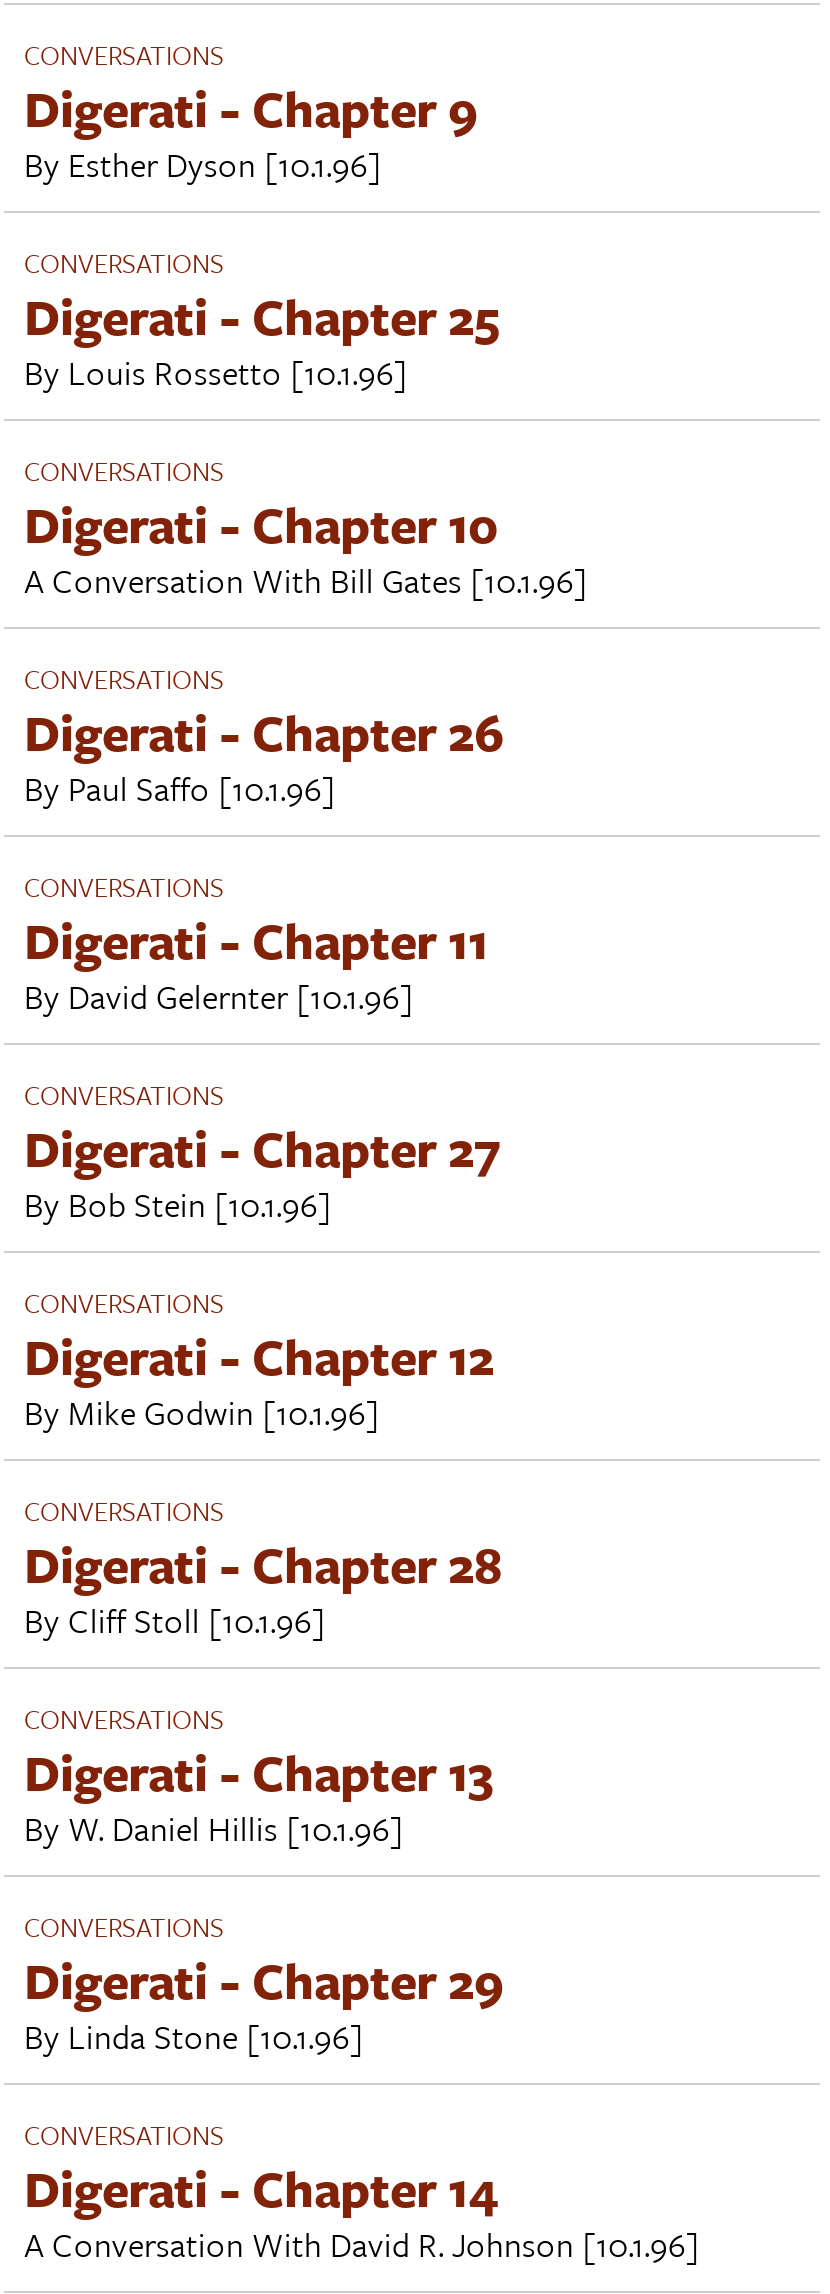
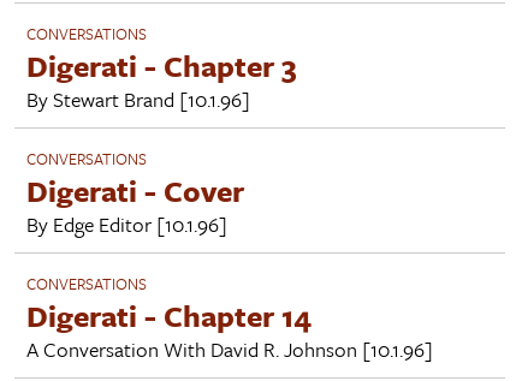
- Digerati - Chapter 9
+ Digerati - Chapter 3

- By Esther Dyson [10.1.96]
+ By Stewart Brand [10.1.96]

- Digerati - Chapter 25
- By Louis Rossetto [10.1.96]
- CONVERSATIONS
- Digerati - Chapter 10
- A Conversation With Bill Gates [10.1.96]
- CONVERSATIONS
- Digerati - Chapter 26
- By Paul Saffo [10.1.96]
- CONVERSATIONS
- Digerati - Chapter 11
- By David Gelernter [10.1.96]
- CONVERSATIONS
- Digerati - Chapter 27
- By Bob Stein [10.1.96]
- CONVERSATIONS
- Digerati - Chapter 12
- By Mike Godwin [10.1.96]
- CONVERSATIONS
- Digerati - Chapter 28
- By Cliff Stoll [10.1.96]
- CONVERSATIONS
- Digerati - Chapter 13
- By W. Daniel Hillis [10.1.96]
- CONVERSATIONS
- Digerati - Chapter 29
- By Linda Stone [10.1.96]
+ Digerati - Cover
+ By Edge Editor [10.1.96]
